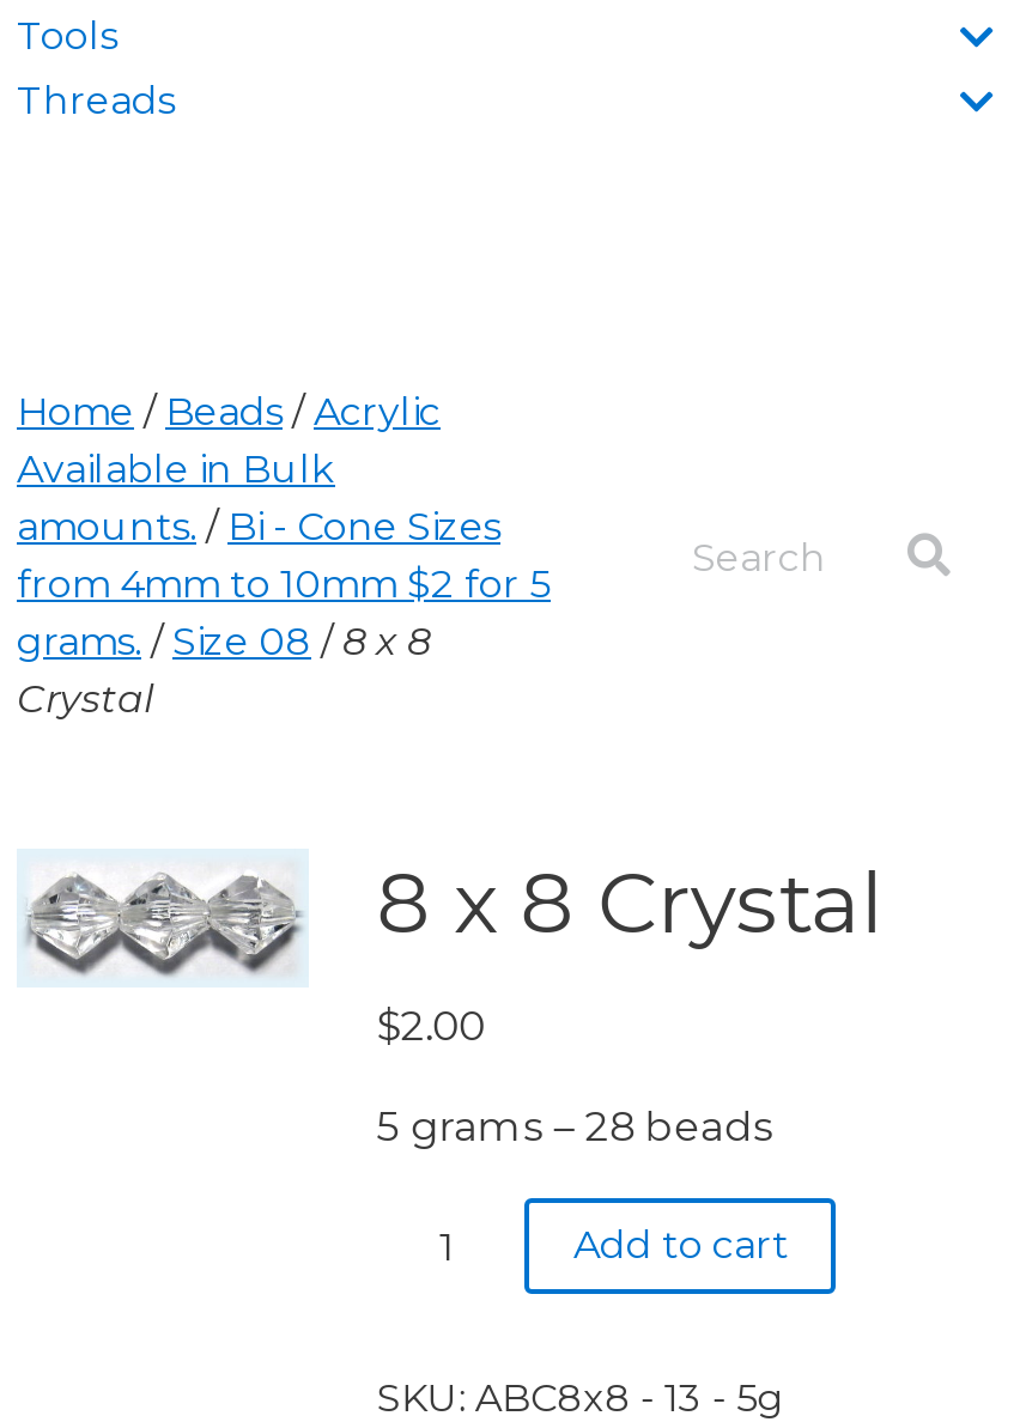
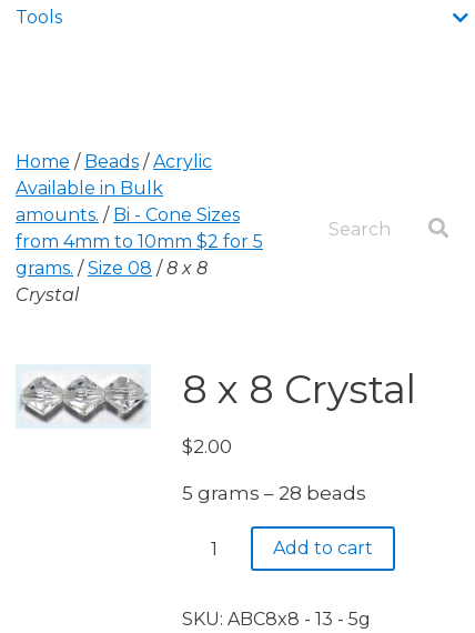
- Threads
